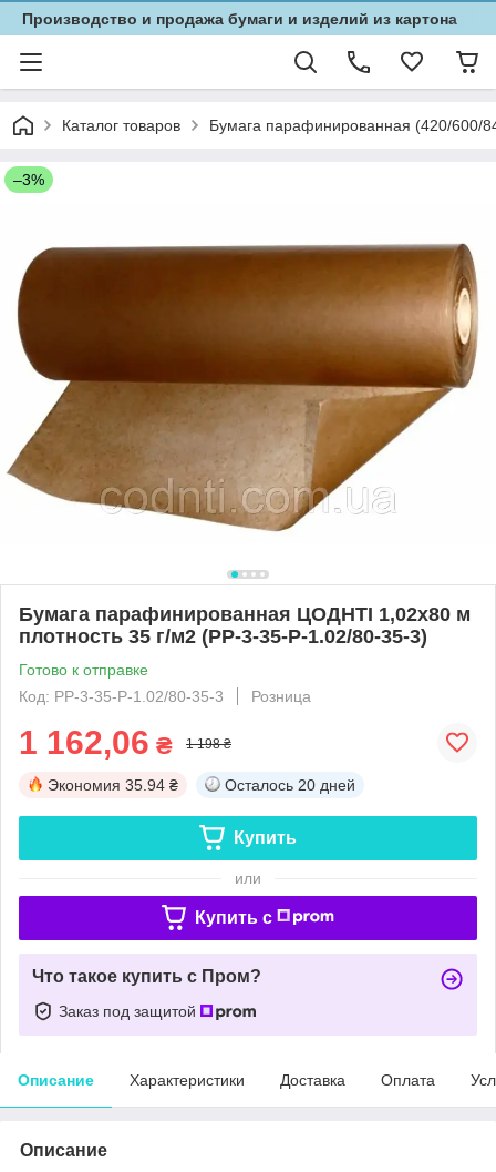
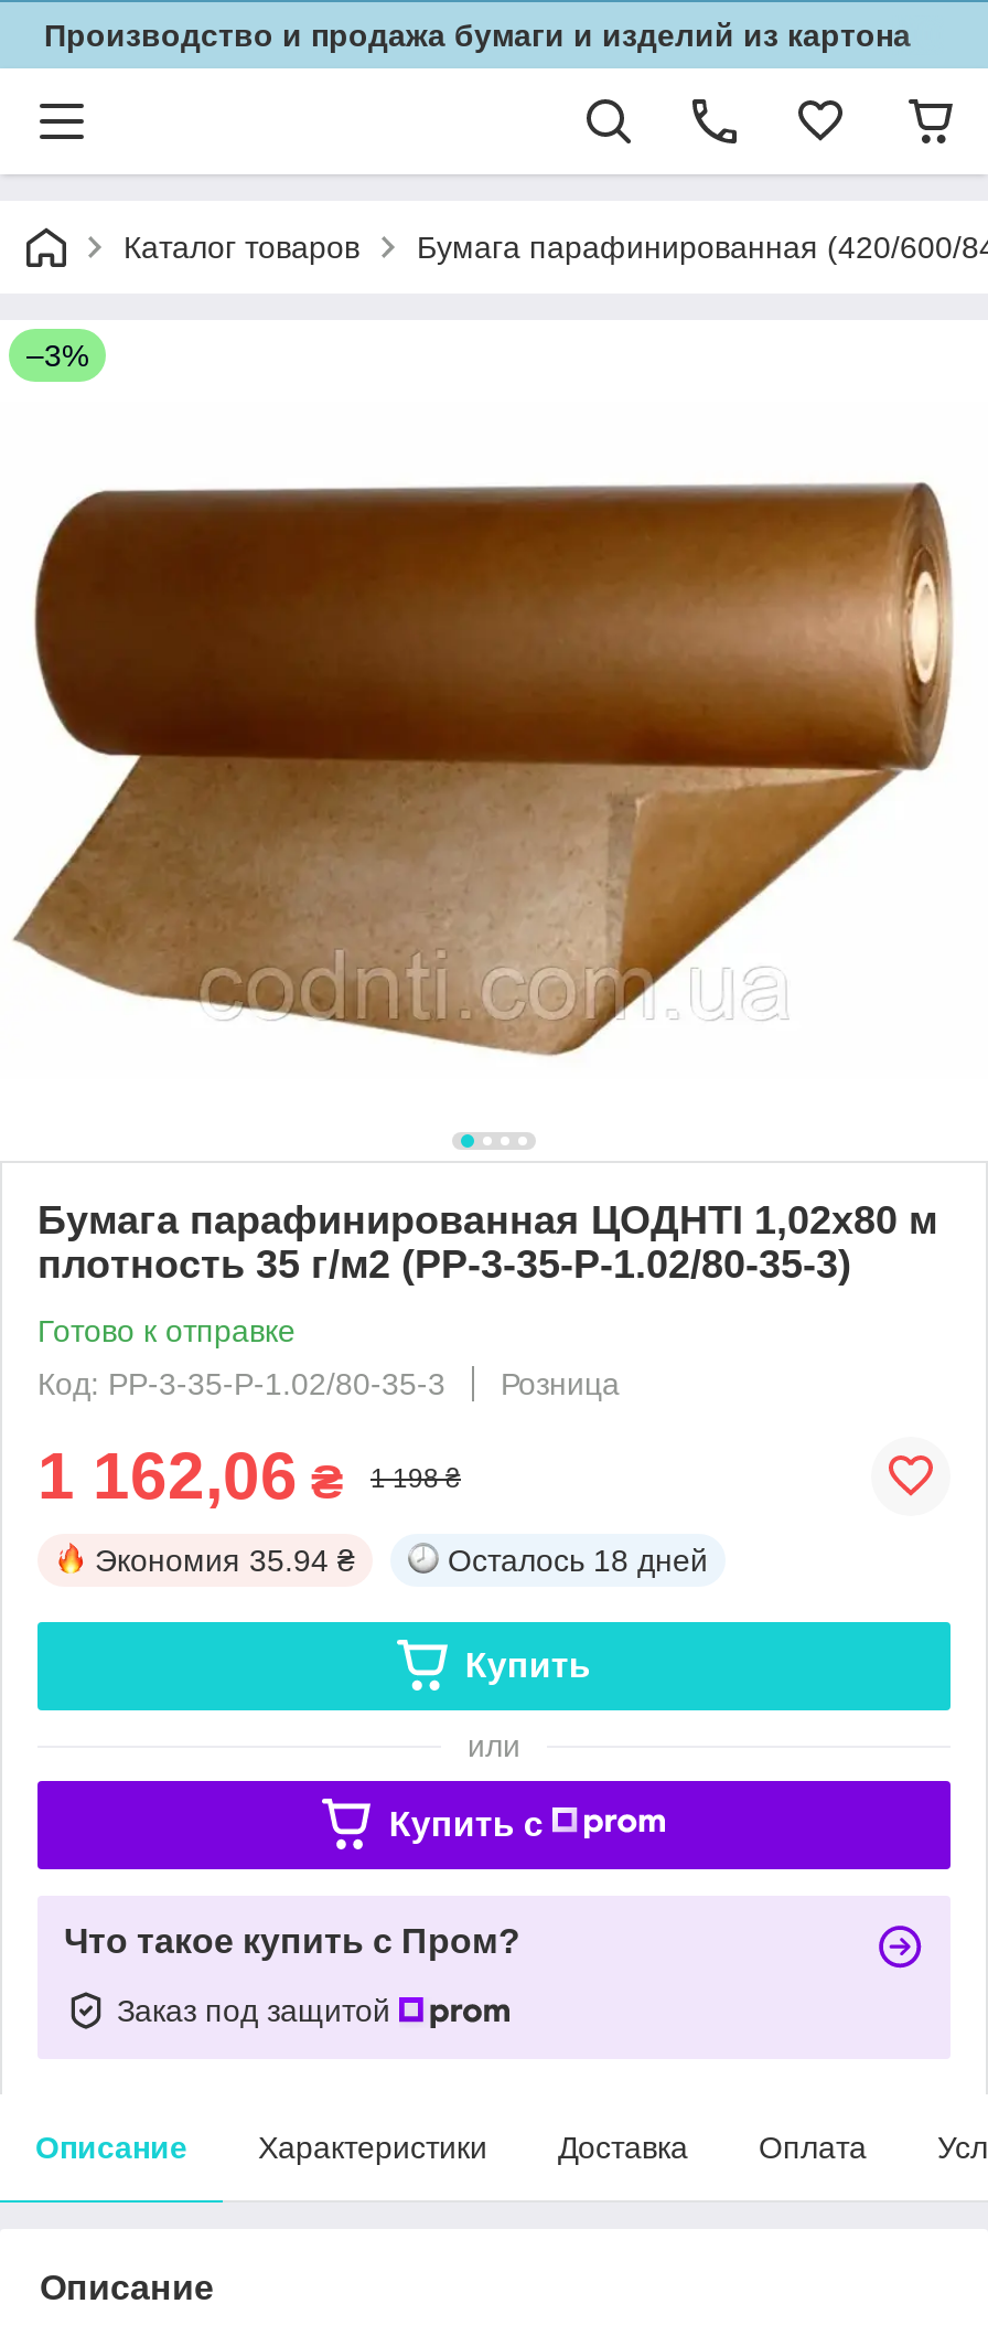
- Осталось 20 дней
+ Осталось 18 дней
